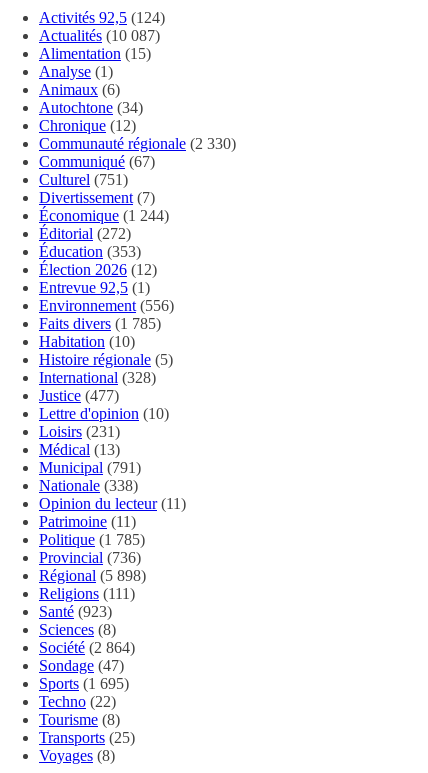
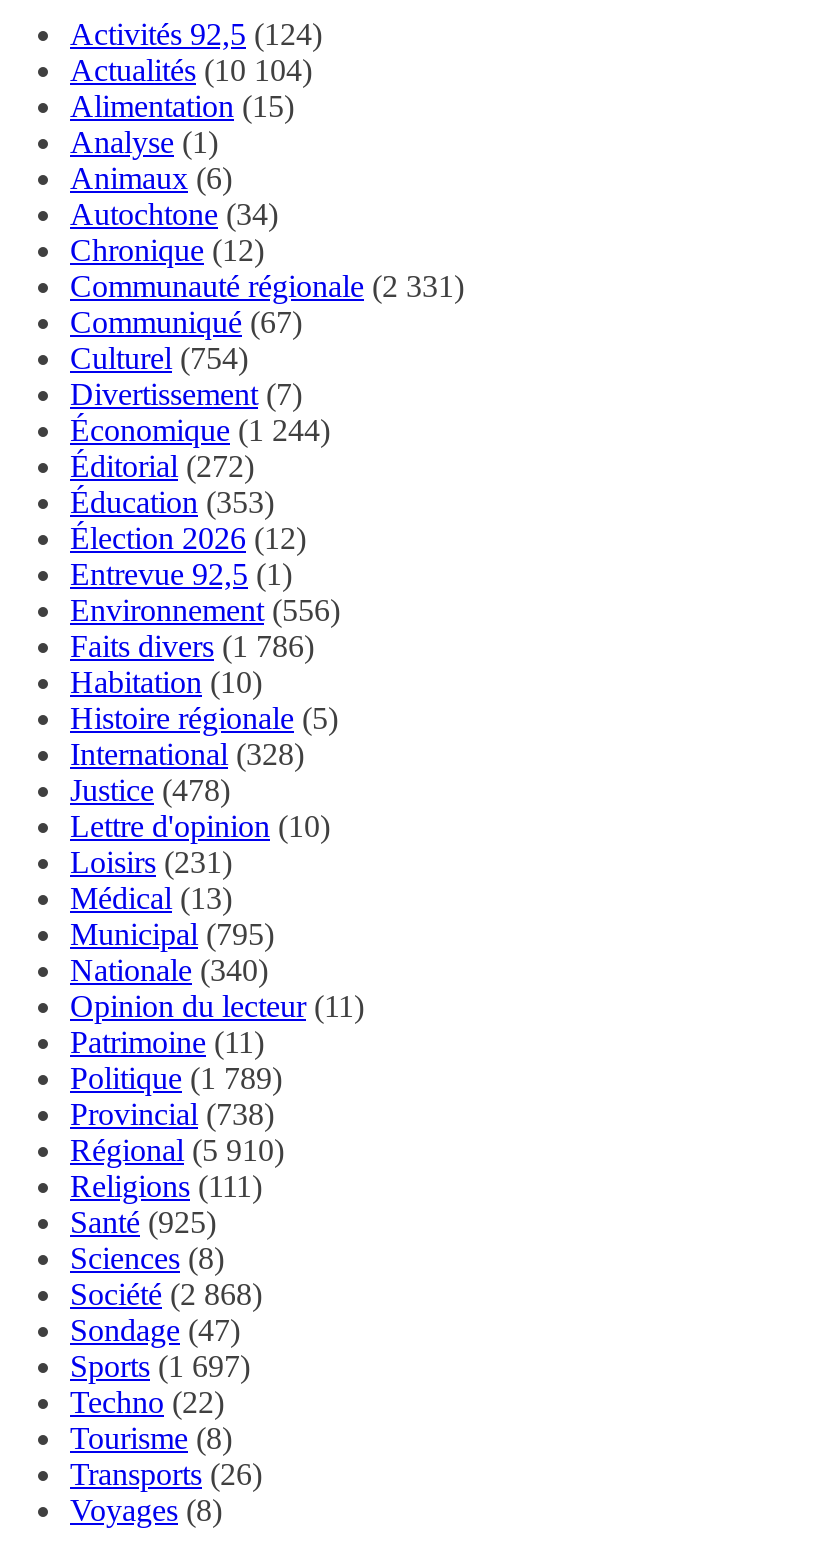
- Actualités (10 087)
+ Actualités (10 104)

- Communauté régionale (2 330)
+ Communauté régionale (2 331)

- Culturel (751)
+ Culturel (754)

- Faits divers (1 785)
+ Faits divers (1 786)

- Justice (477)
+ Justice (478)

- Municipal (791)
+ Municipal (795)

- Nationale (338)
+ Nationale (340)

- Politique (1 785)
+ Politique (1 789)

- Provincial (736)
+ Provincial (738)

- Régional (5 898)
+ Régional (5 910)

- Santé (923)
+ Santé (925)

- Société (2 864)
+ Société (2 868)

- Sports(1 695)
+ Sports(1 697)

- Transports(25)
+ Transports(26)
